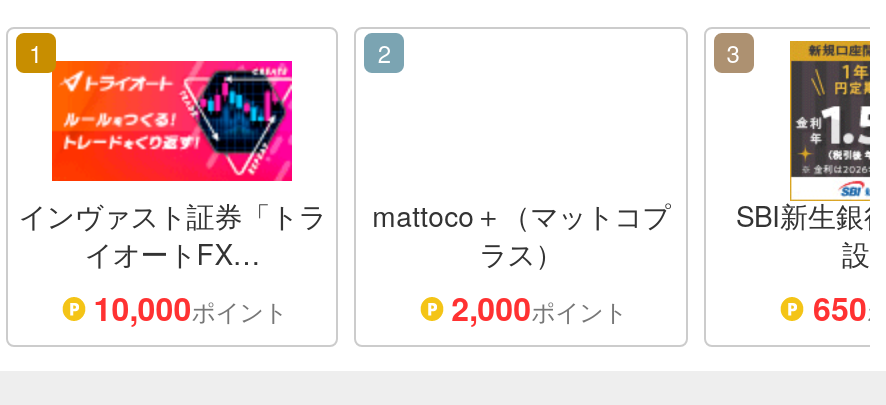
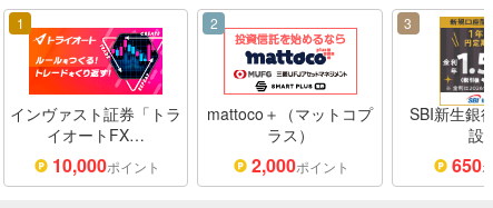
+ [image]
